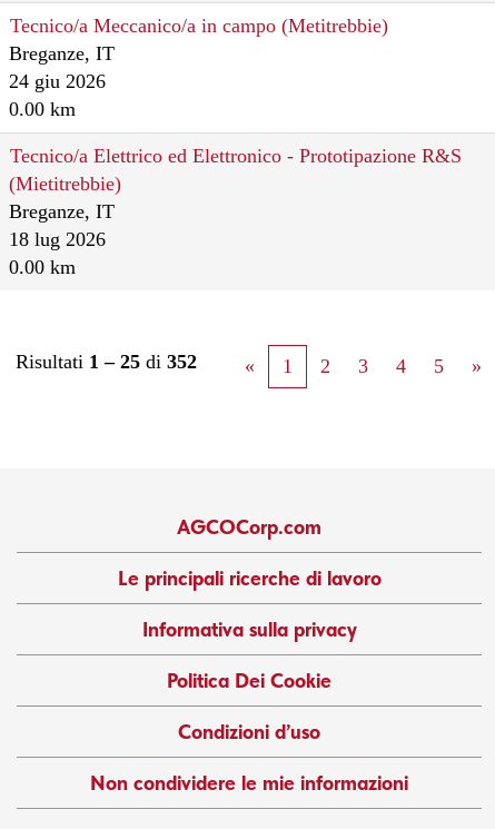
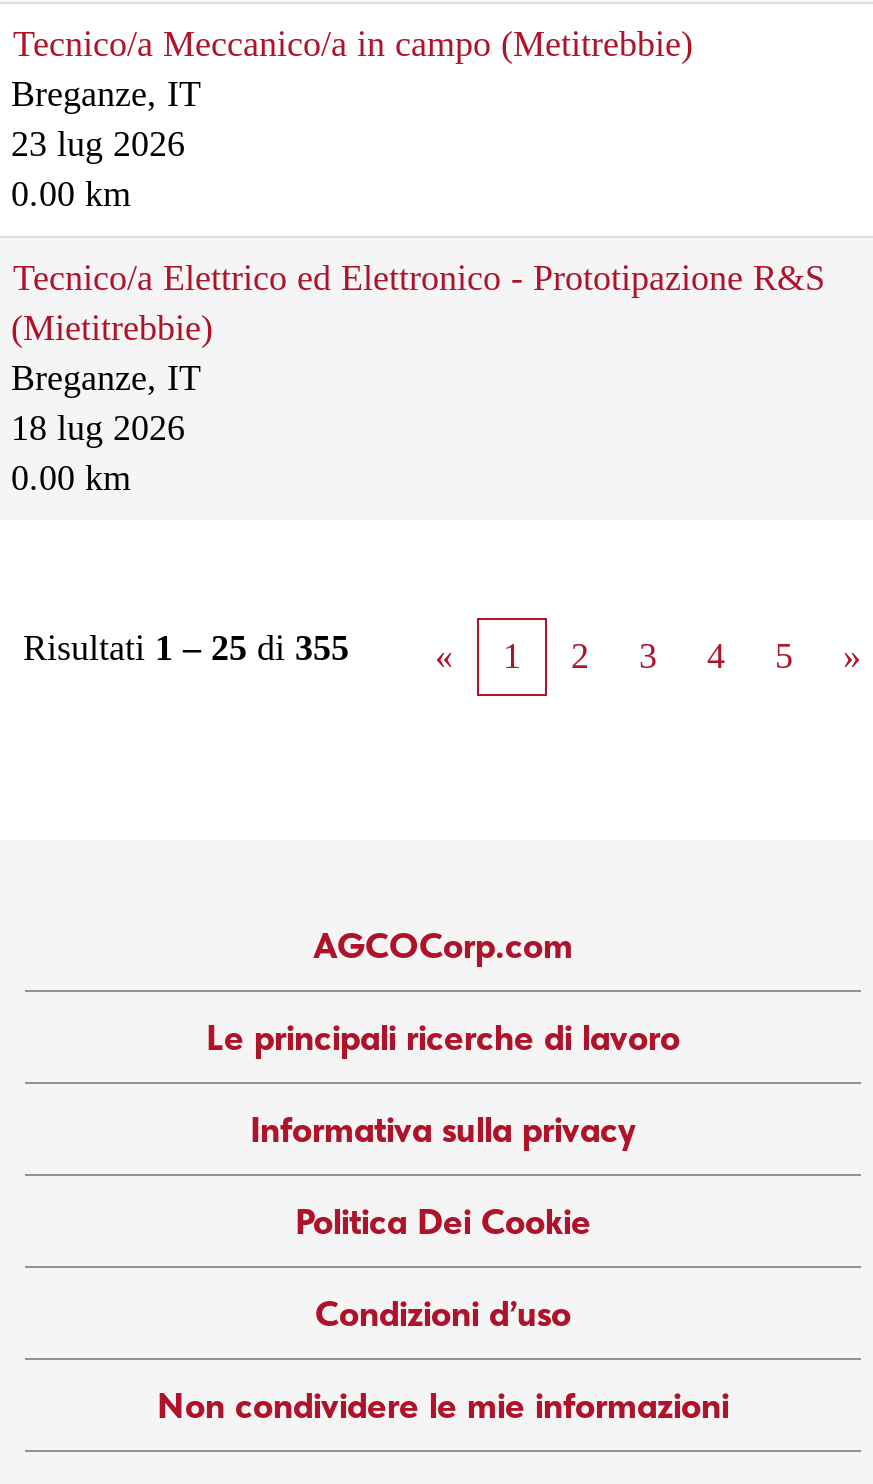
- 24 giu 2026
+ 23 lug 2026

- Risultati 1 – 25 di 352
+ Risultati 1 – 25 di 355
